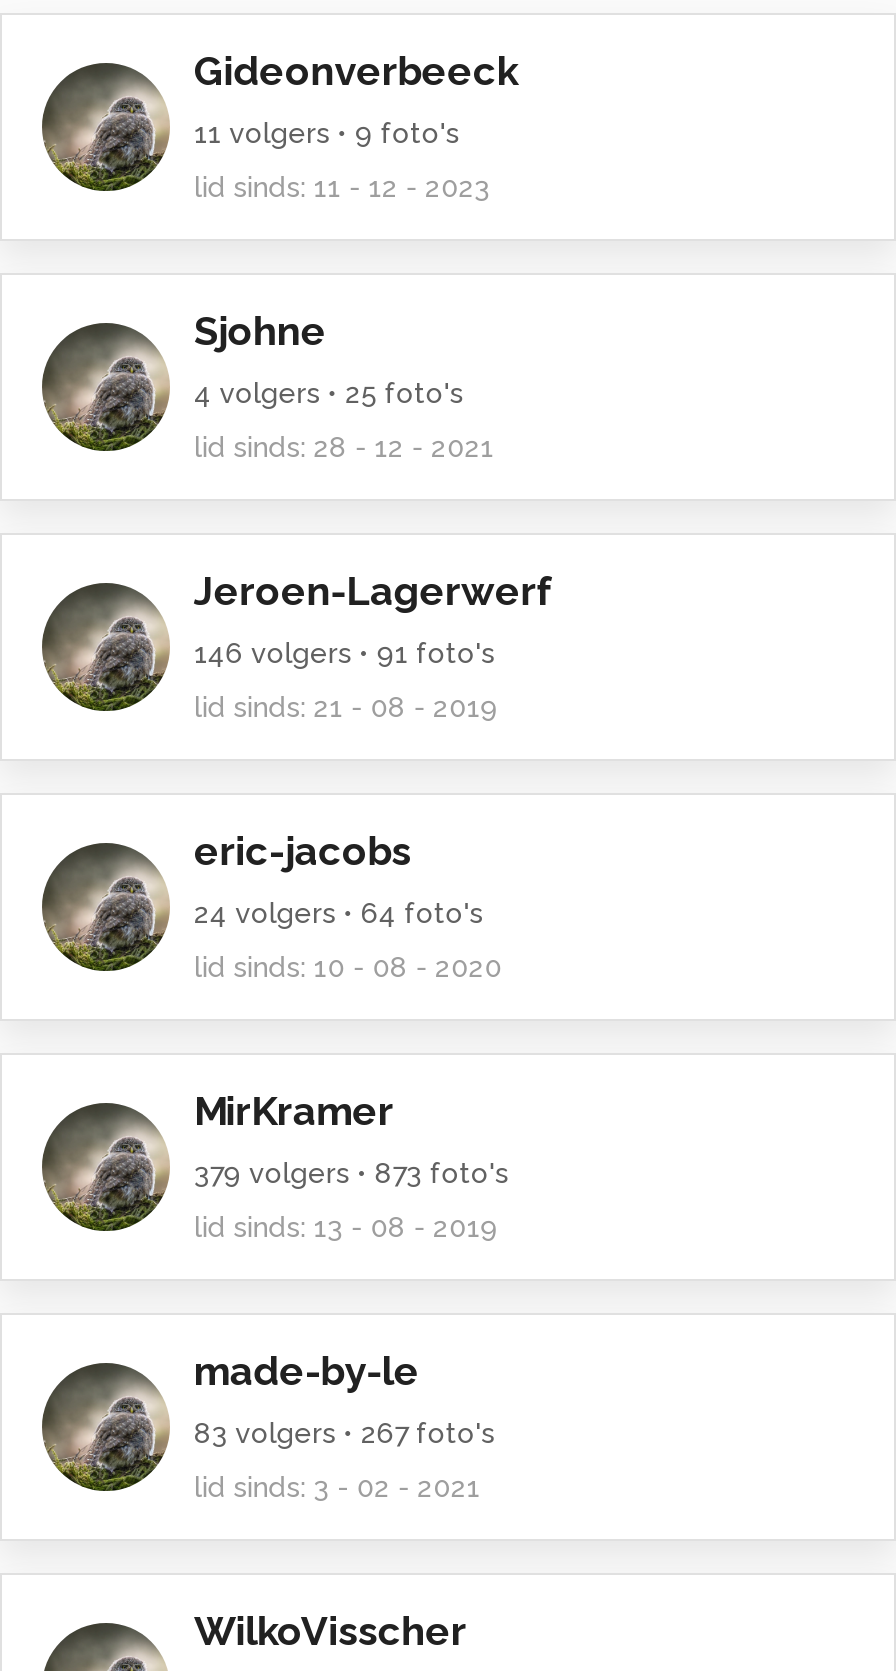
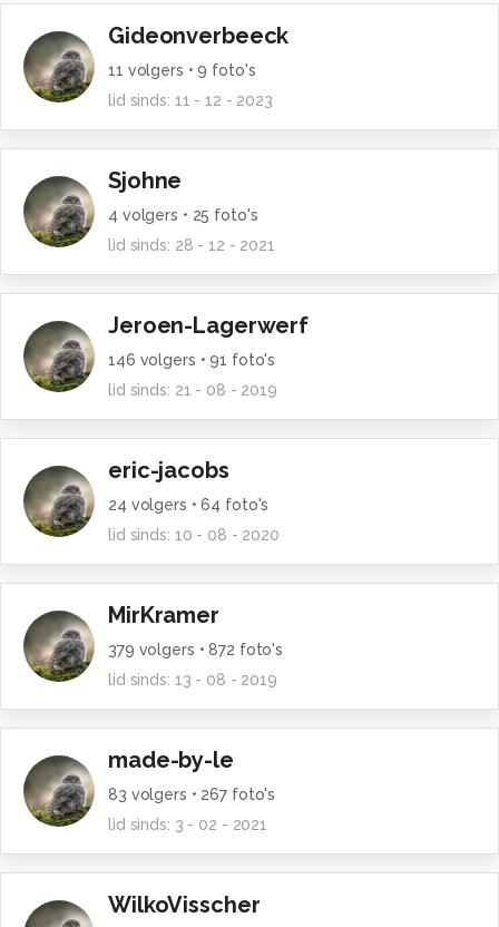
- 379 volgers • 873 foto's
+ 379 volgers • 872 foto's
